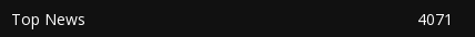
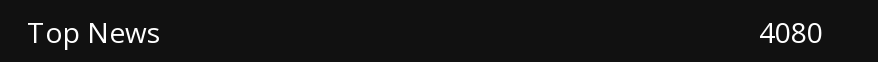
- 4071
+ 4080
